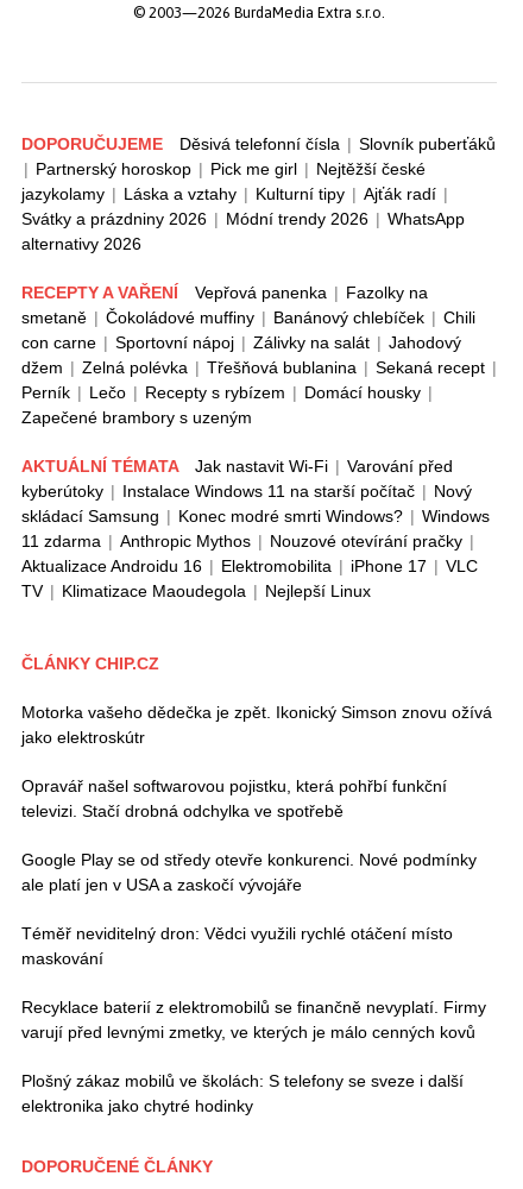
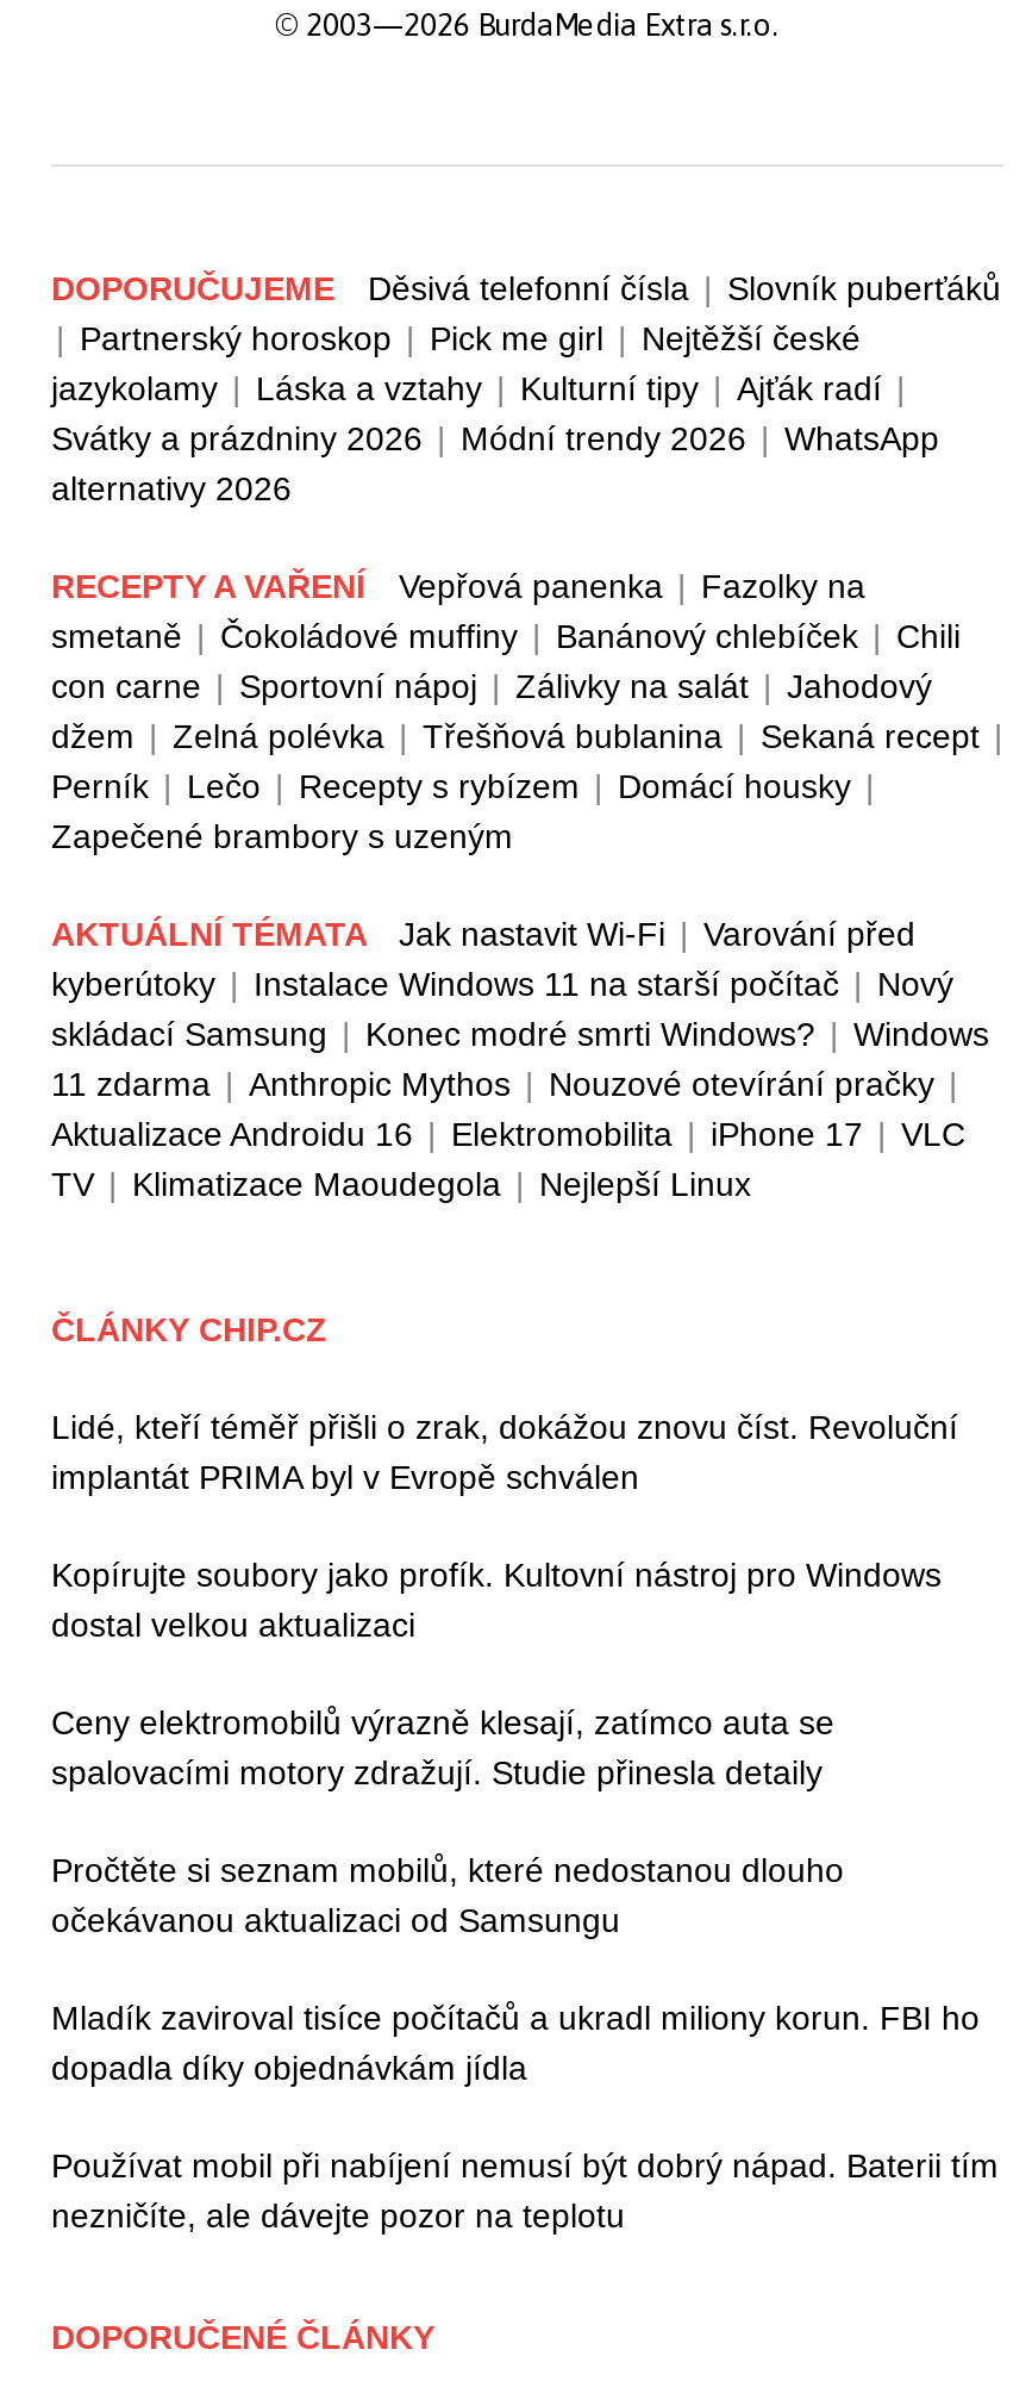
- Motorka vašeho dědečka je zpět. Ikonický Simson znovu ožívá
- jako elektroskútr
+ Lidé, kteří téměř přišli o zrak, dokážou znovu číst. Revoluční
+ implantát PRIMA byl v Evropě schválen

- Opravář našel softwarovou pojistku, která pohřbí funkční
- televizi. Stačí drobná odchylka ve spotřebě
+ Kopírujte soubory jako profík. Kultovní nástroj pro Windows
+ dostal velkou aktualizaci

- Google Play se od středy otevře konkurenci. Nové podmínky
- ale platí jen v USA a zaskočí vývojáře
+ Ceny elektromobilů výrazně klesají, zatímco auta se
+ spalovacími motory zdražují. Studie přinesla detaily

- Téměř neviditelný dron: Vědci využili rychlé otáčení místo
- maskování
+ Pročtěte si seznam mobilů, které nedostanou dlouho
+ očekávanou aktualizaci od Samsungu

- Recyklace baterií z elektromobilů se finančně nevyplatí. Firmy
- varují před levnými zmetky, ve kterých je málo cenných kovů
+ Mladík zaviroval tisíce počítačů a ukradl miliony korun. FBI ho
+ dopadla díky objednávkám jídla

- Plošný zákaz mobilů ve školách: S telefony se sveze i další
- elektronika jako chytré hodinky
+ Používat mobil při nabíjení nemusí být dobrý nápad. Baterii tím
+ nezničíte, ale dávejte pozor na teplotu
